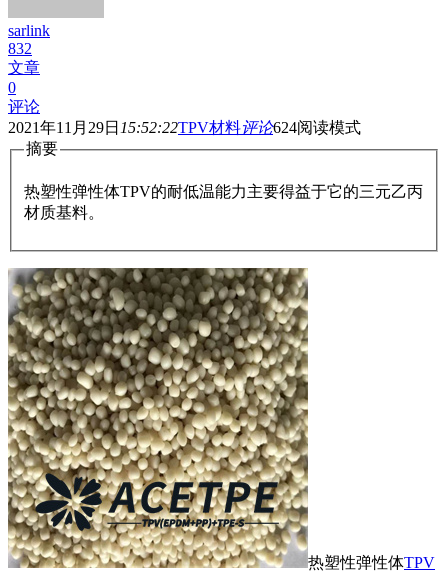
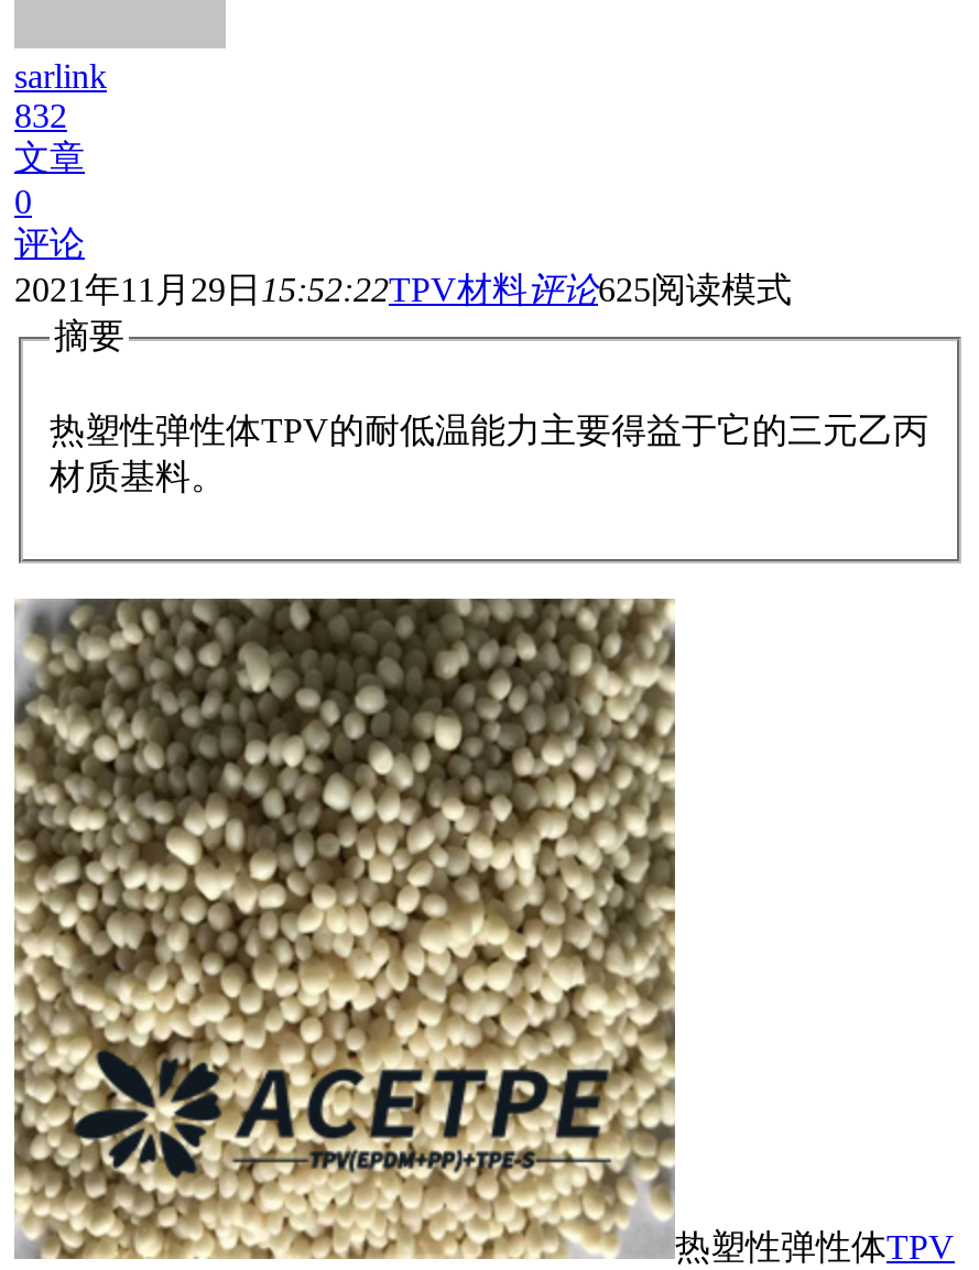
- 2021年11月29日15:52:22TPV材料评论624阅读模式
+ 2021年11月29日15:52:22TPV材料评论625阅读模式
